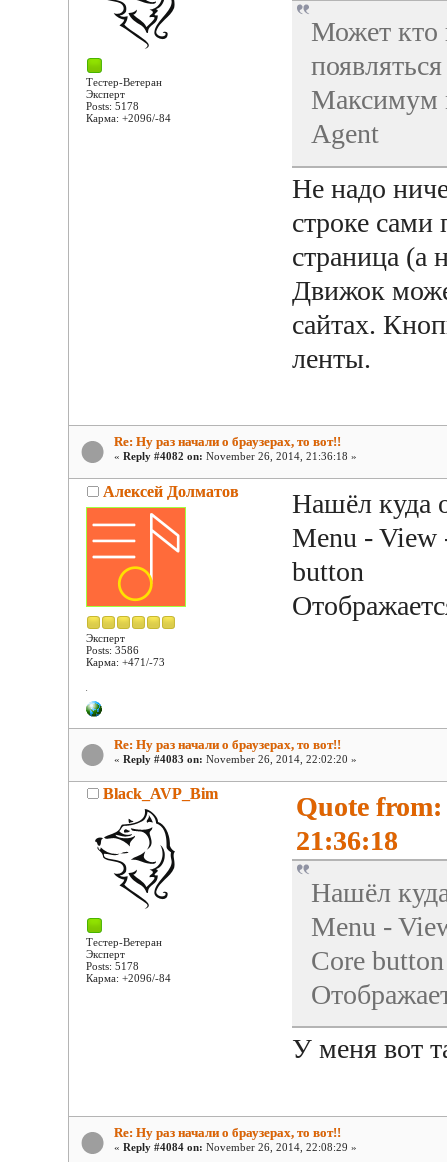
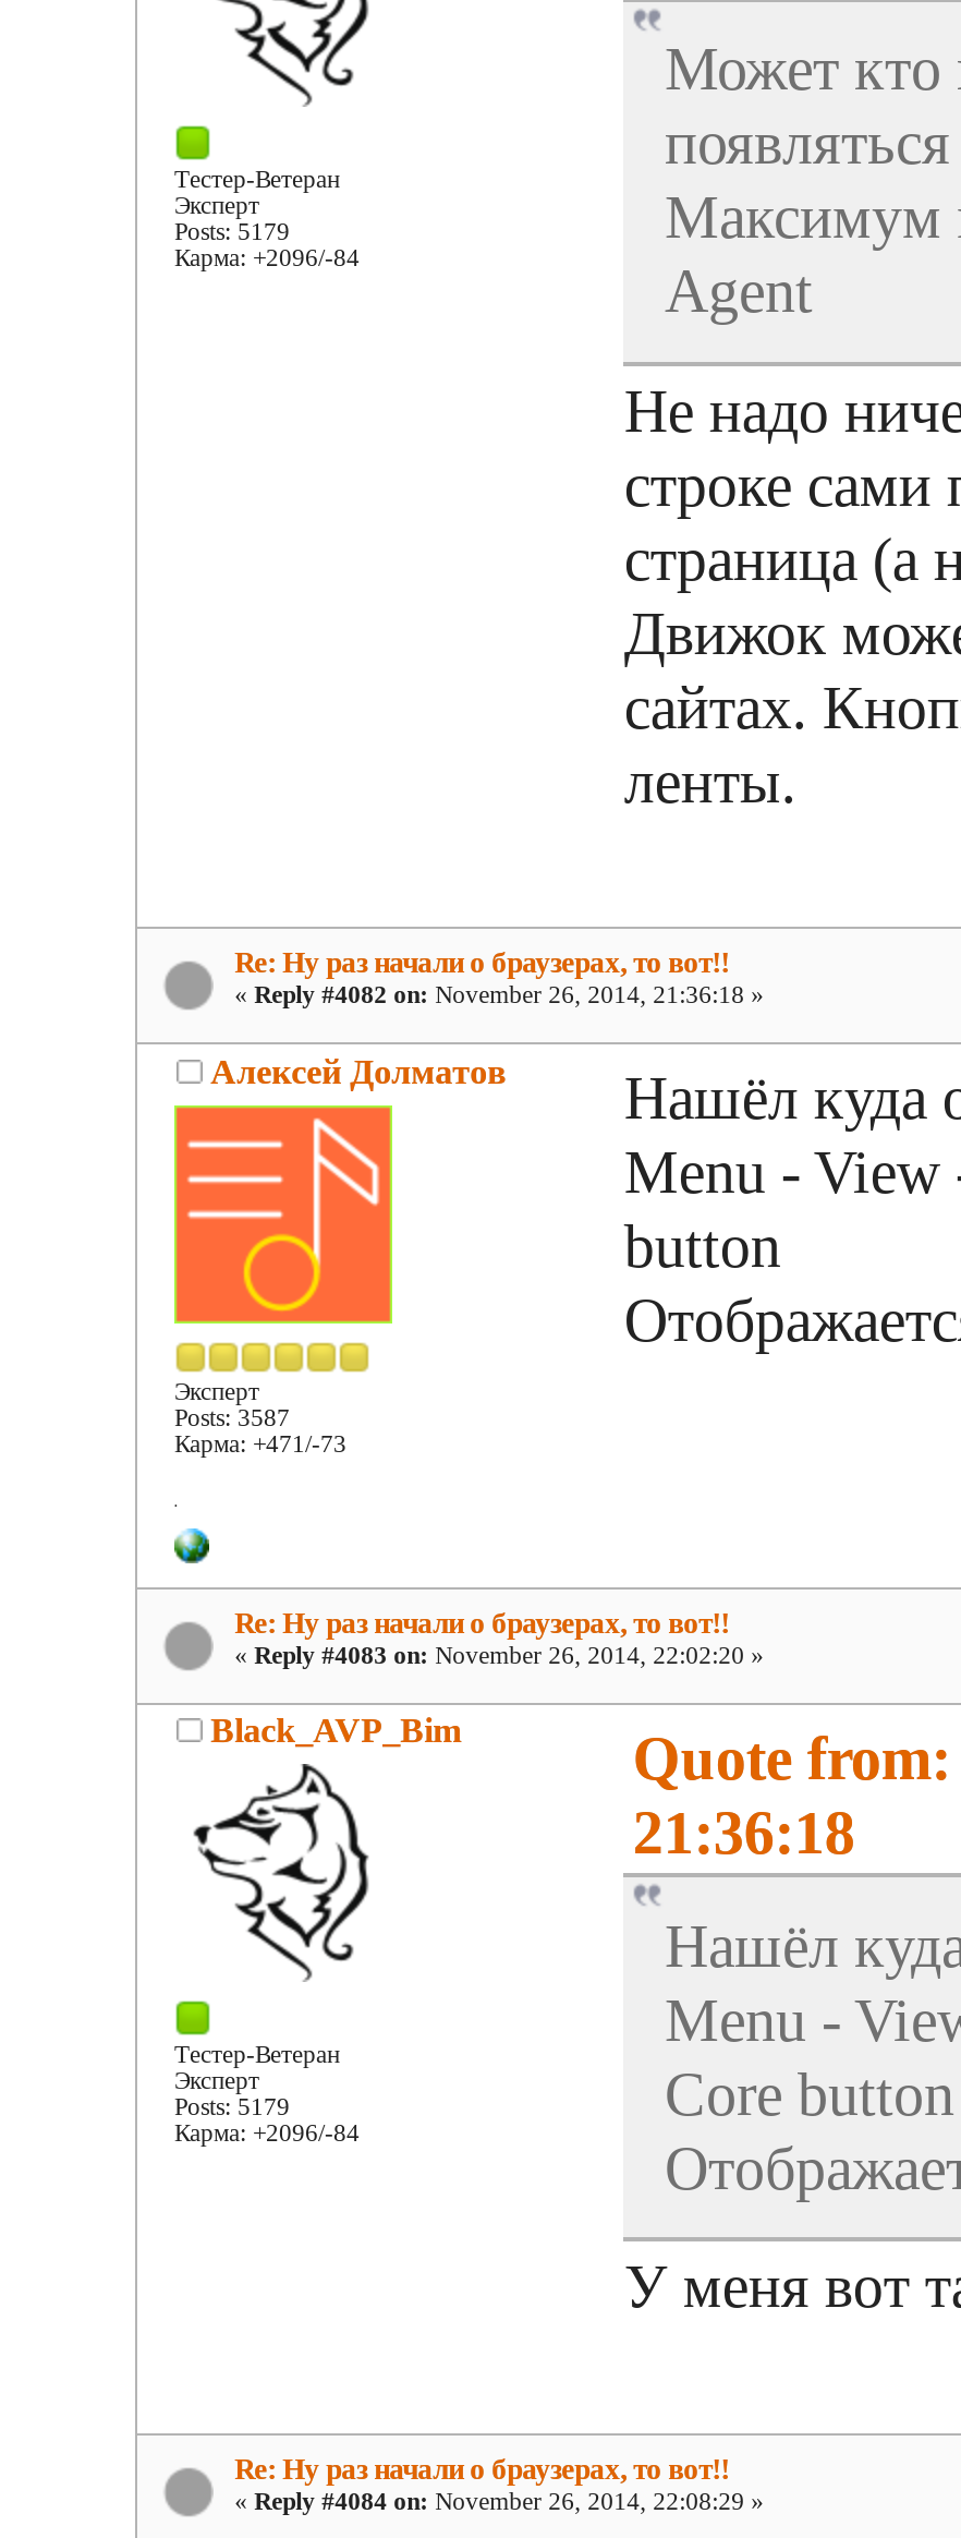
- Posts: 5178
+ Posts: 5179

- Posts: 3586
+ Posts: 3587

- Posts: 5178
+ Posts: 5179
